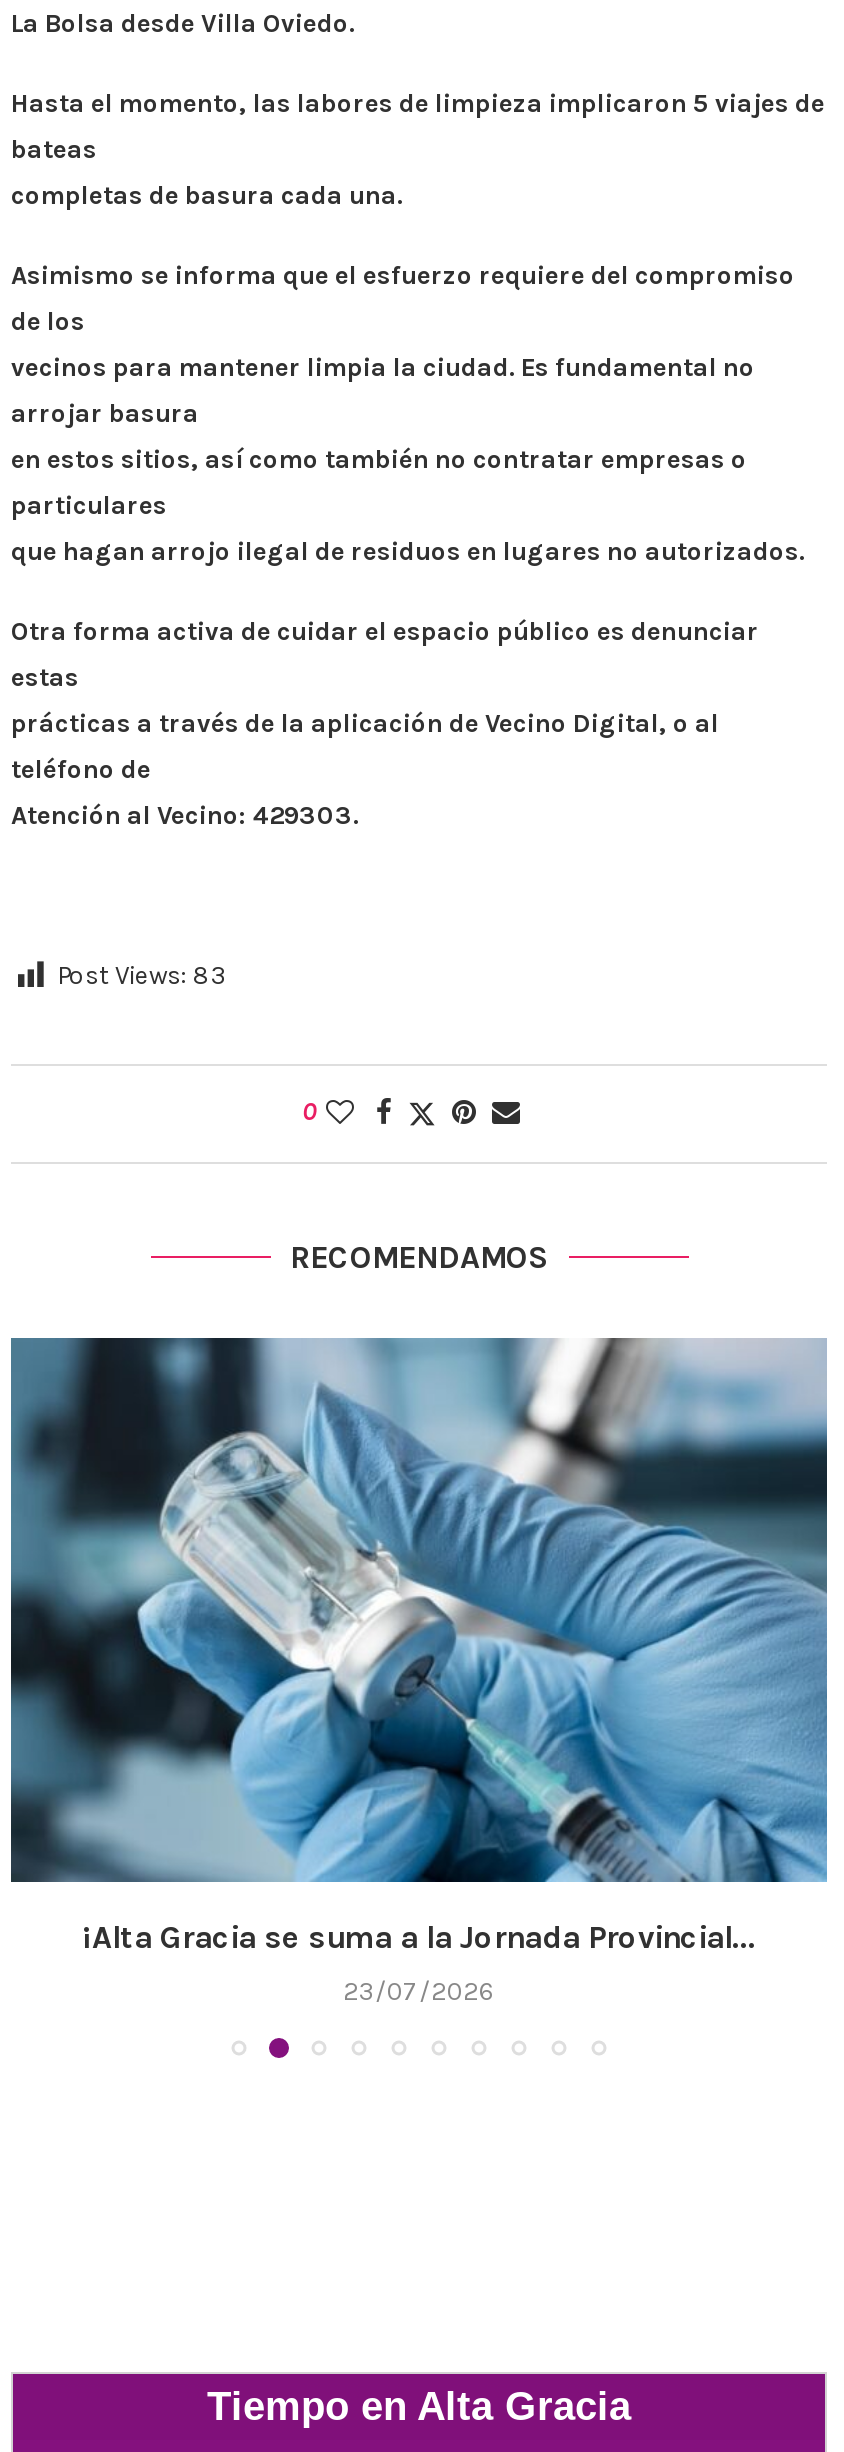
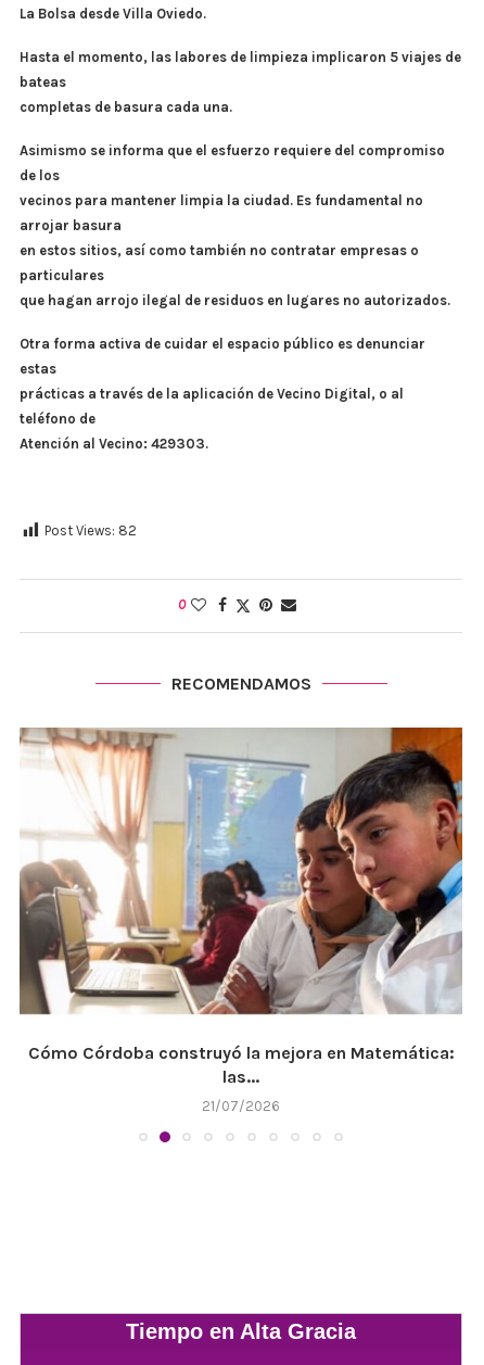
- Post Views: 83
+ Post Views: 82

- [image]
- ¡Alta Gracia se suma a la Jornada Provincial...
+ [image]
+ Cómo Córdoba construyó la mejora en Matemática:
+ las...

- 23/07/2026
+ 21/07/2026
